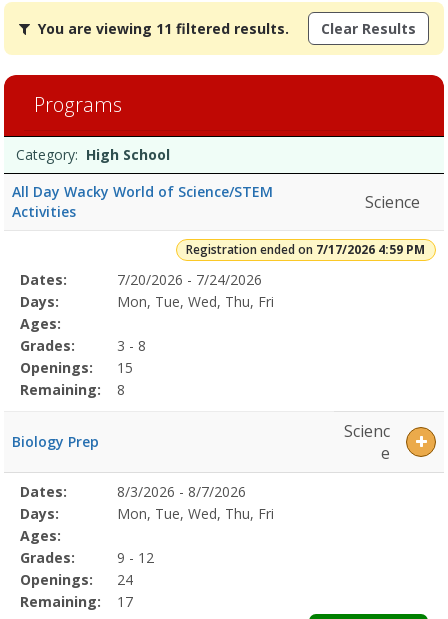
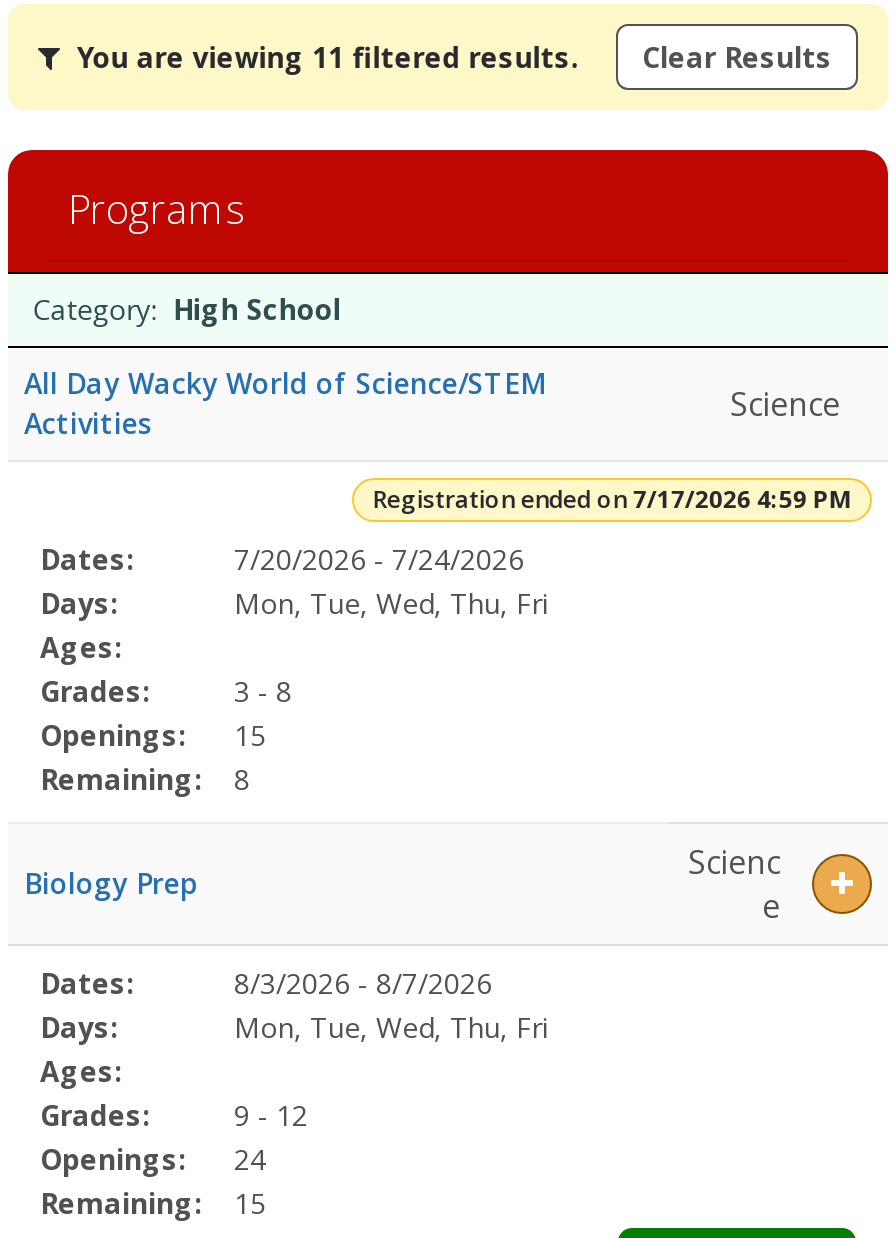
- Remaining: 17
+ Remaining: 15
